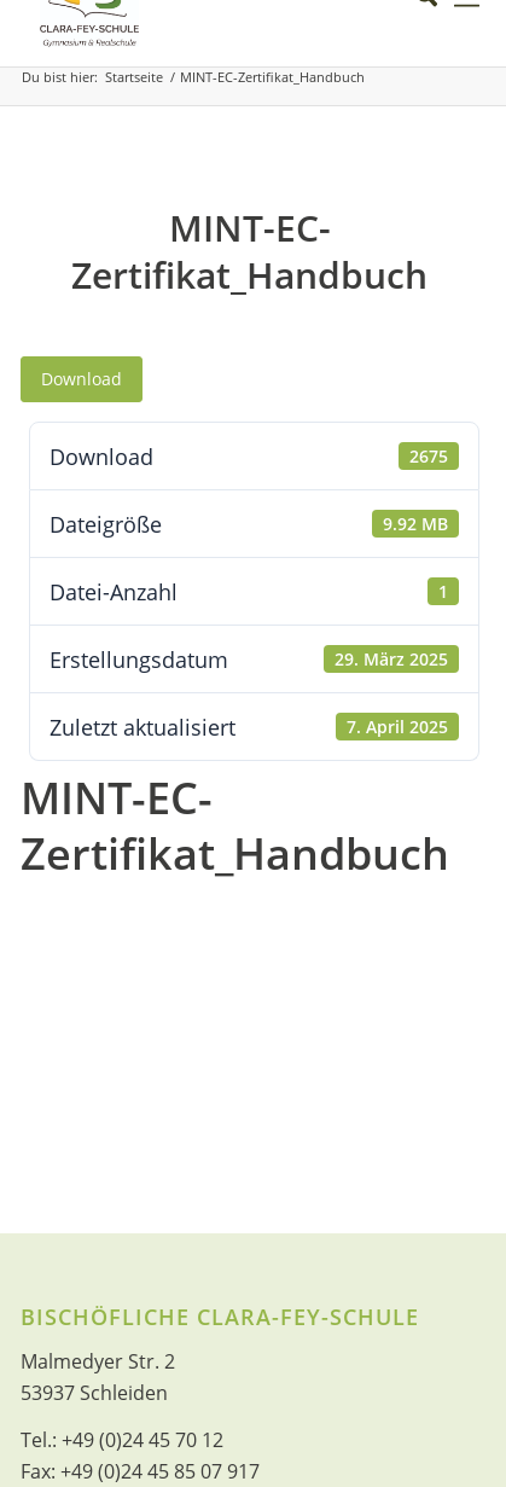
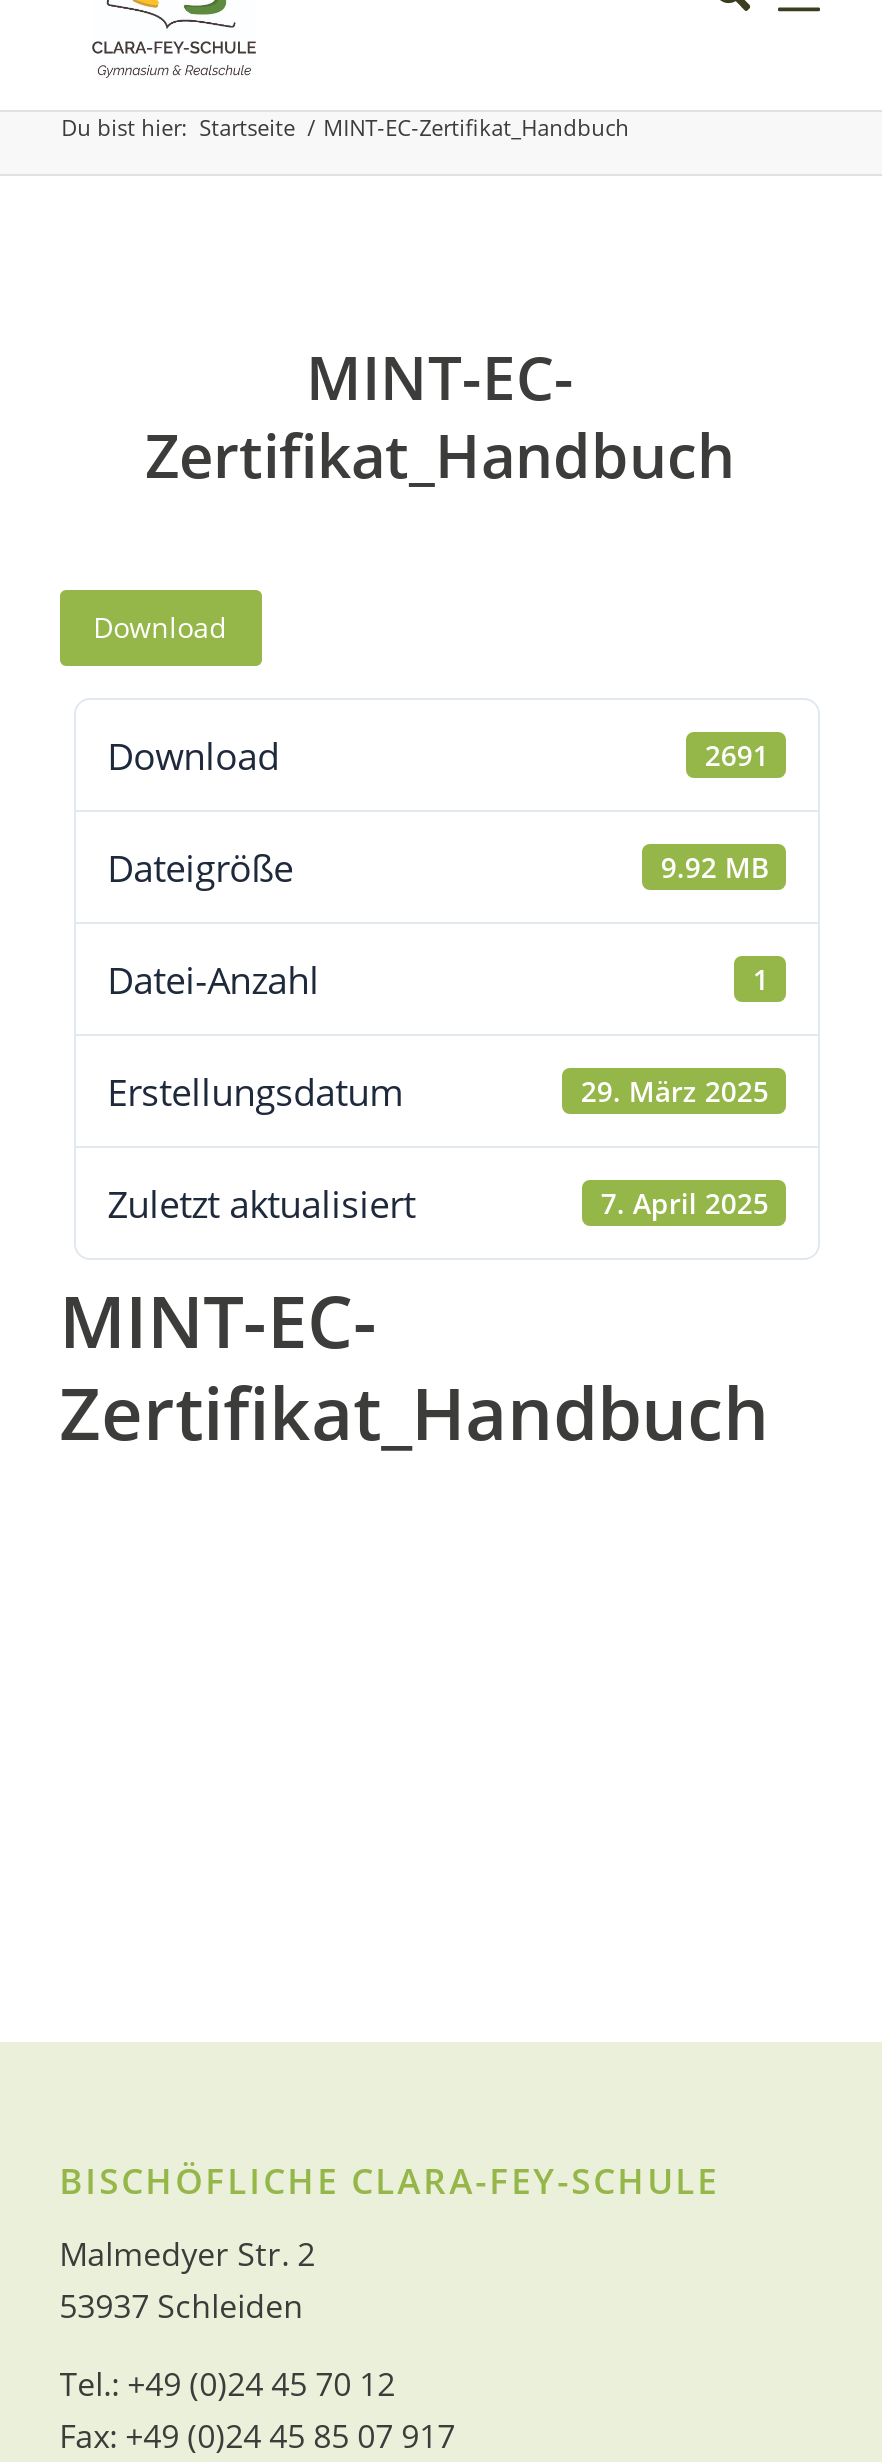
- 2675
+ 2691
